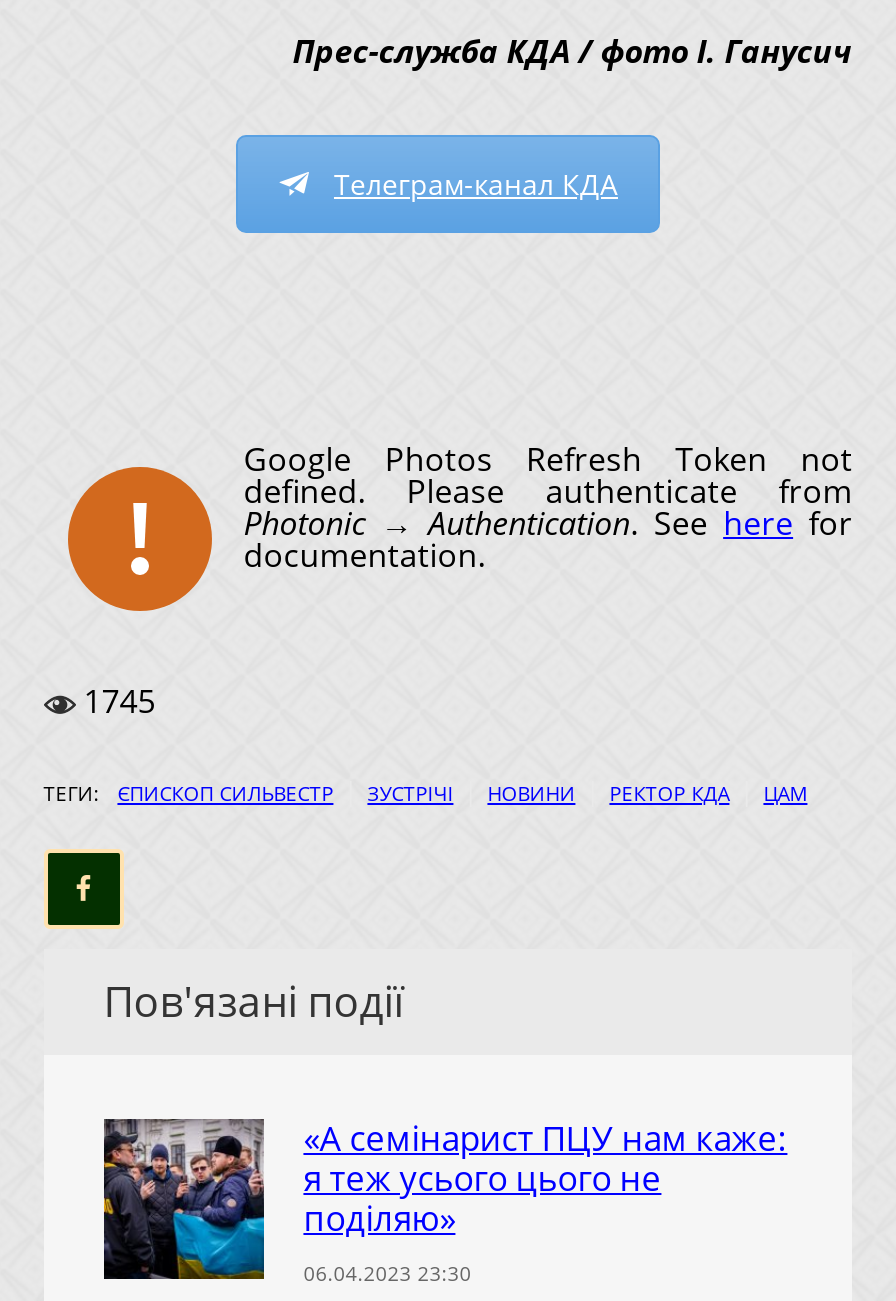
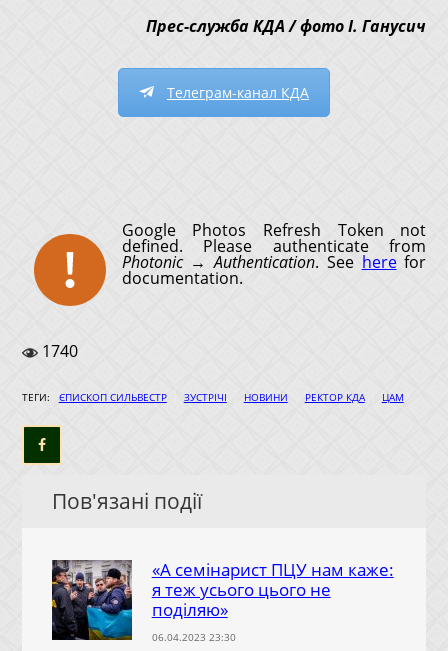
- 1745
+ 1740
